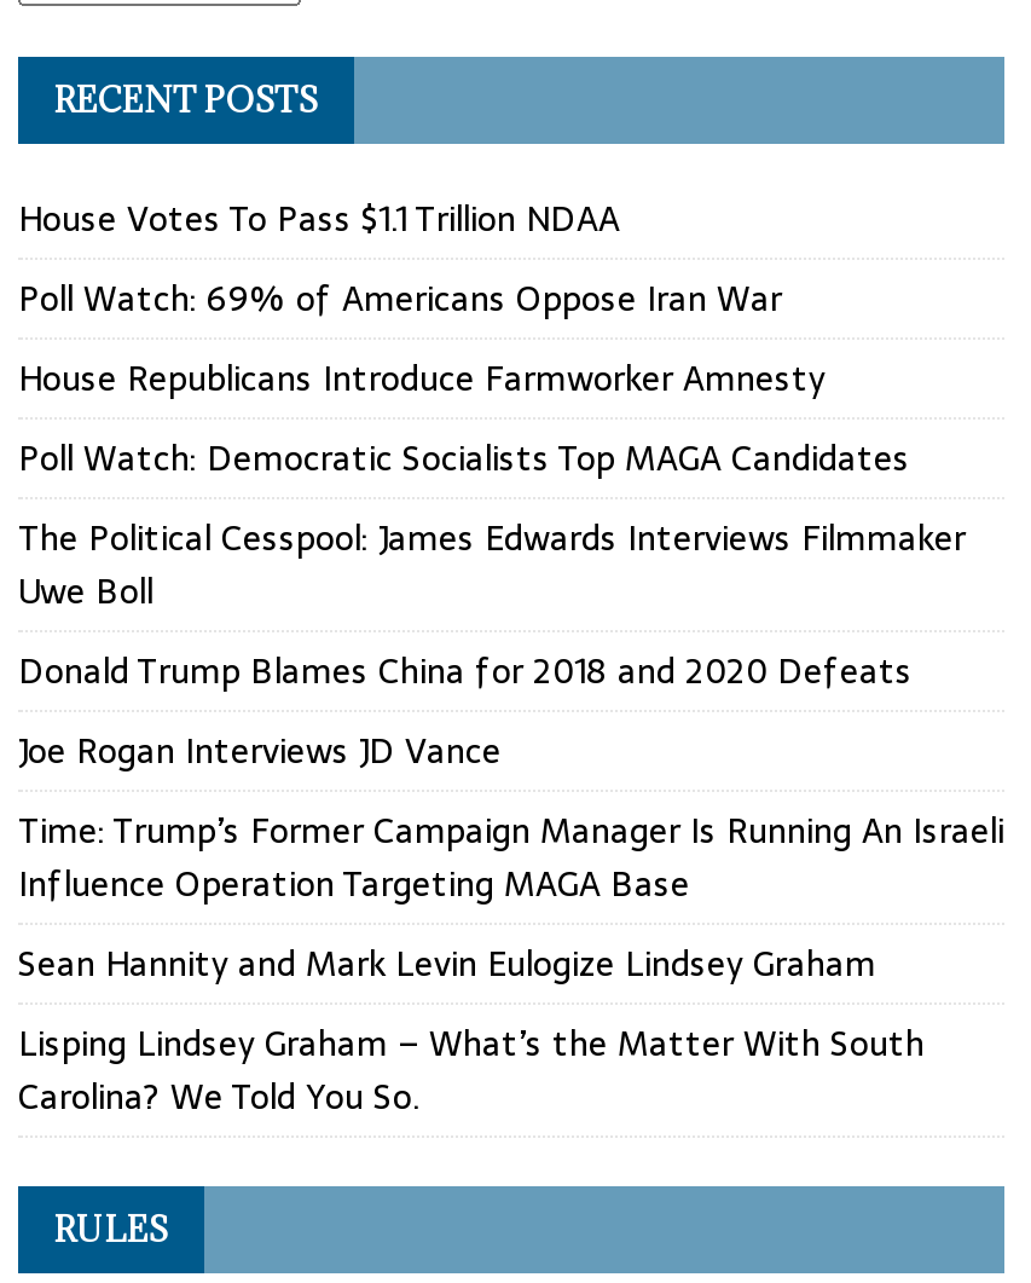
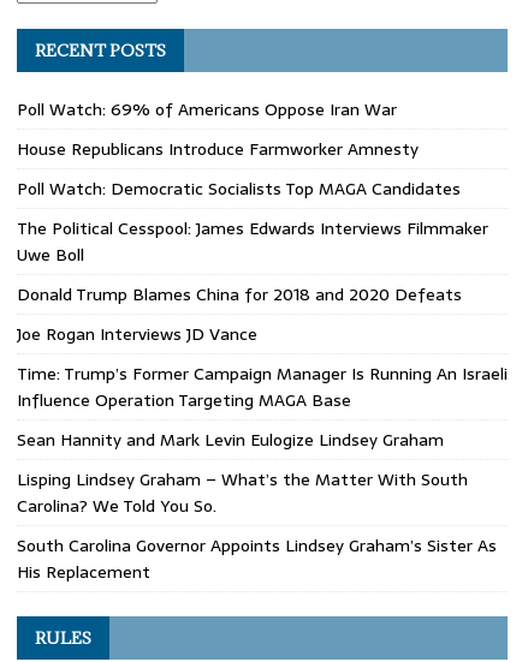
- House Votes To Pass $1.1 Trillion NDAA

moved up: Poll Watch: 69% of Americans Oppose Iran War | House Republicans Introduce Farmworker Amnesty | Poll Watch: Democratic Socialists Top MAGA Candidates | ... | Lisping Lindsey Graham – What’s the Matter With South | Carolina? We Told You So.

+ South Carolina Governor Appoints Lindsey Graham’s Sister As
+ His Replacement
